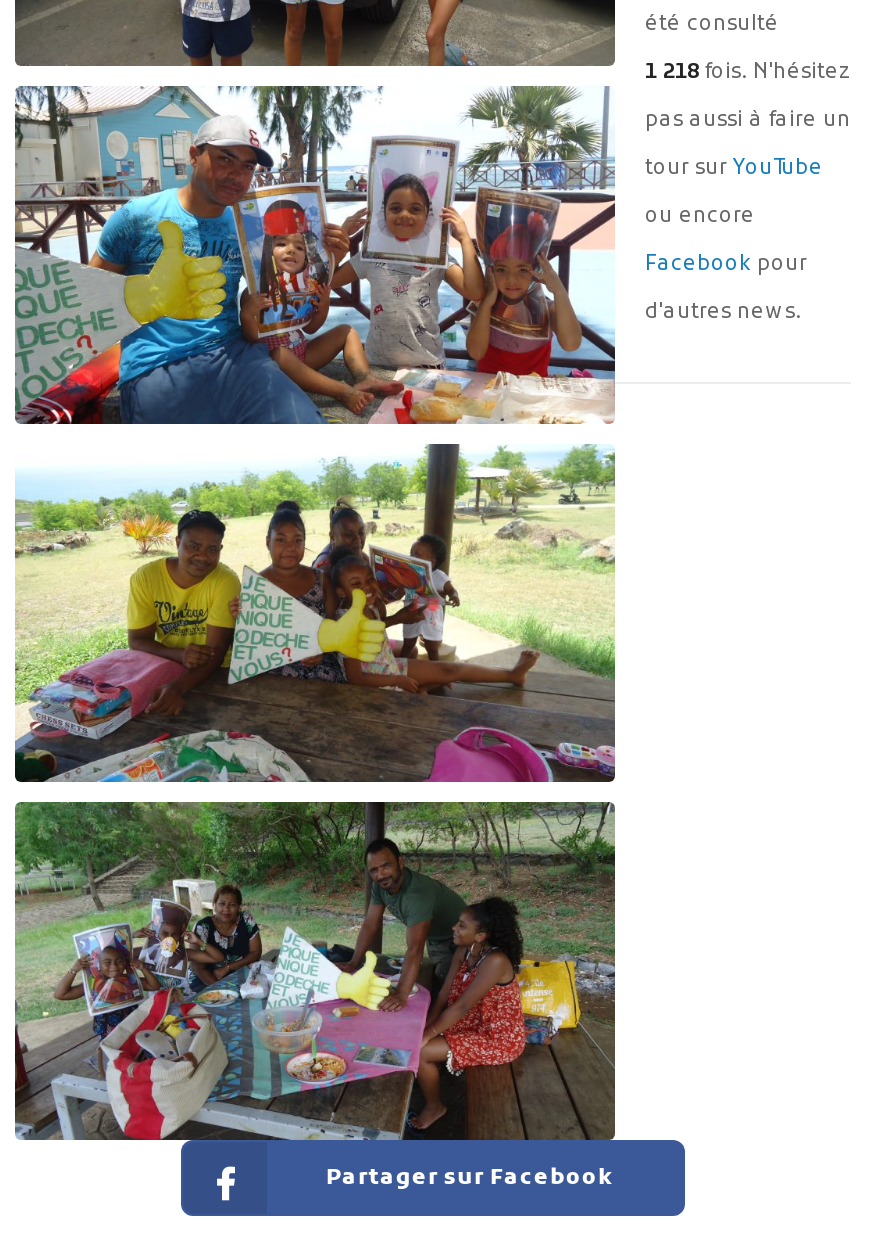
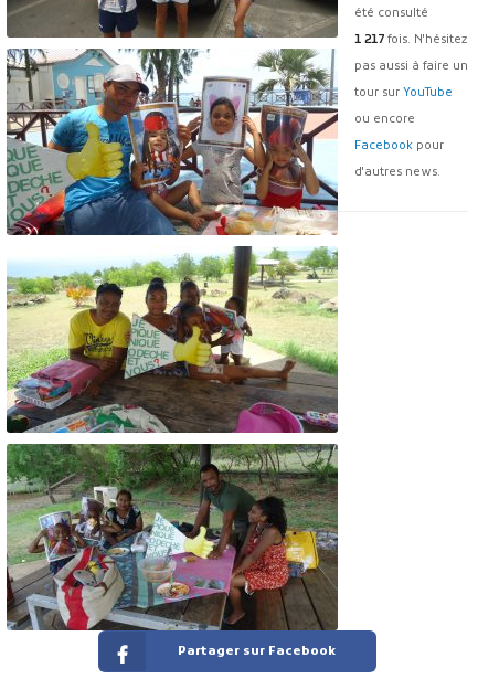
- 1 218 fois. N'hésitez
+ 1 217 fois. N'hésitez
